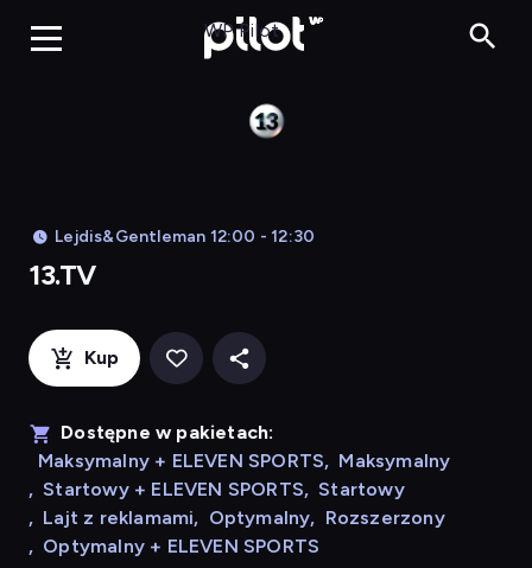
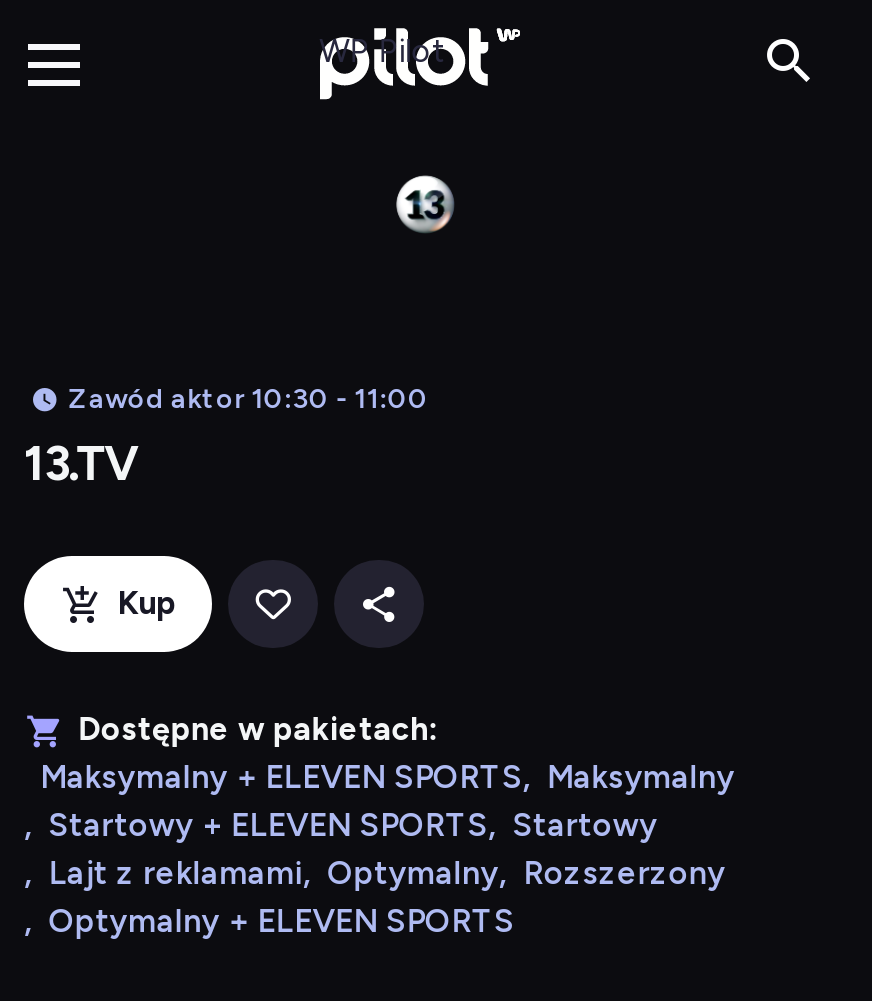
- Lejdis&Gentleman 12:00 - 12:30
+ Zawód aktor 10:30 - 11:00
